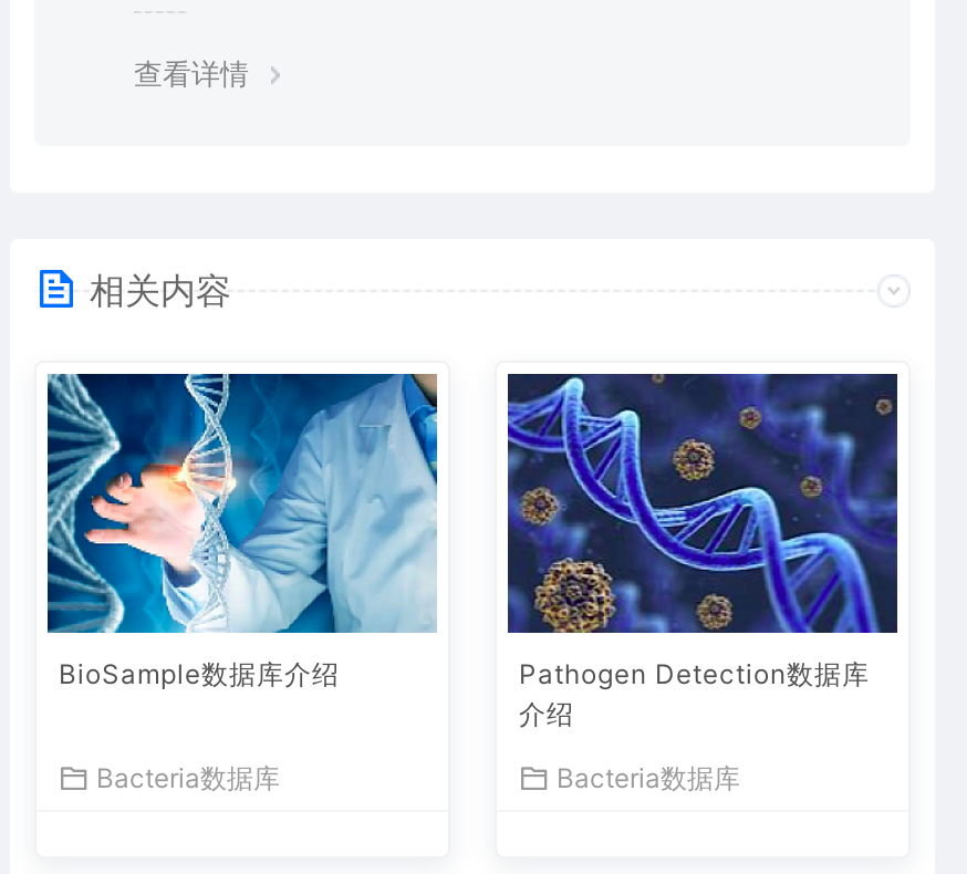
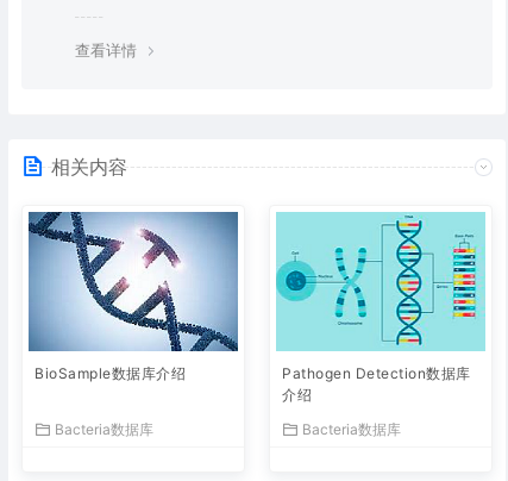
- [image]
+ [image]

- [image]
+ [image]
